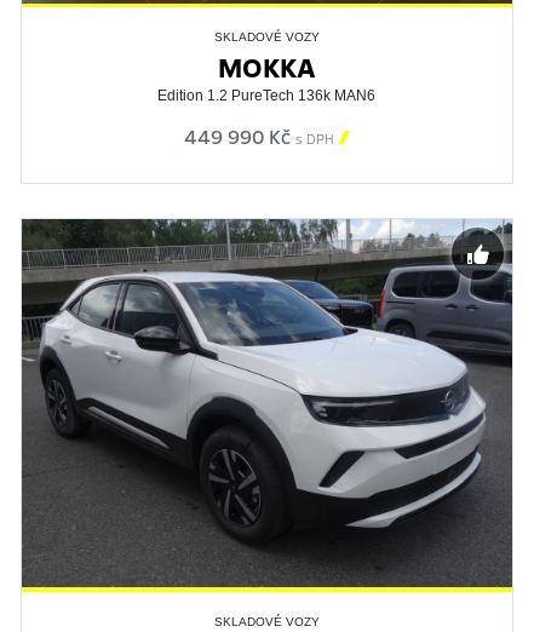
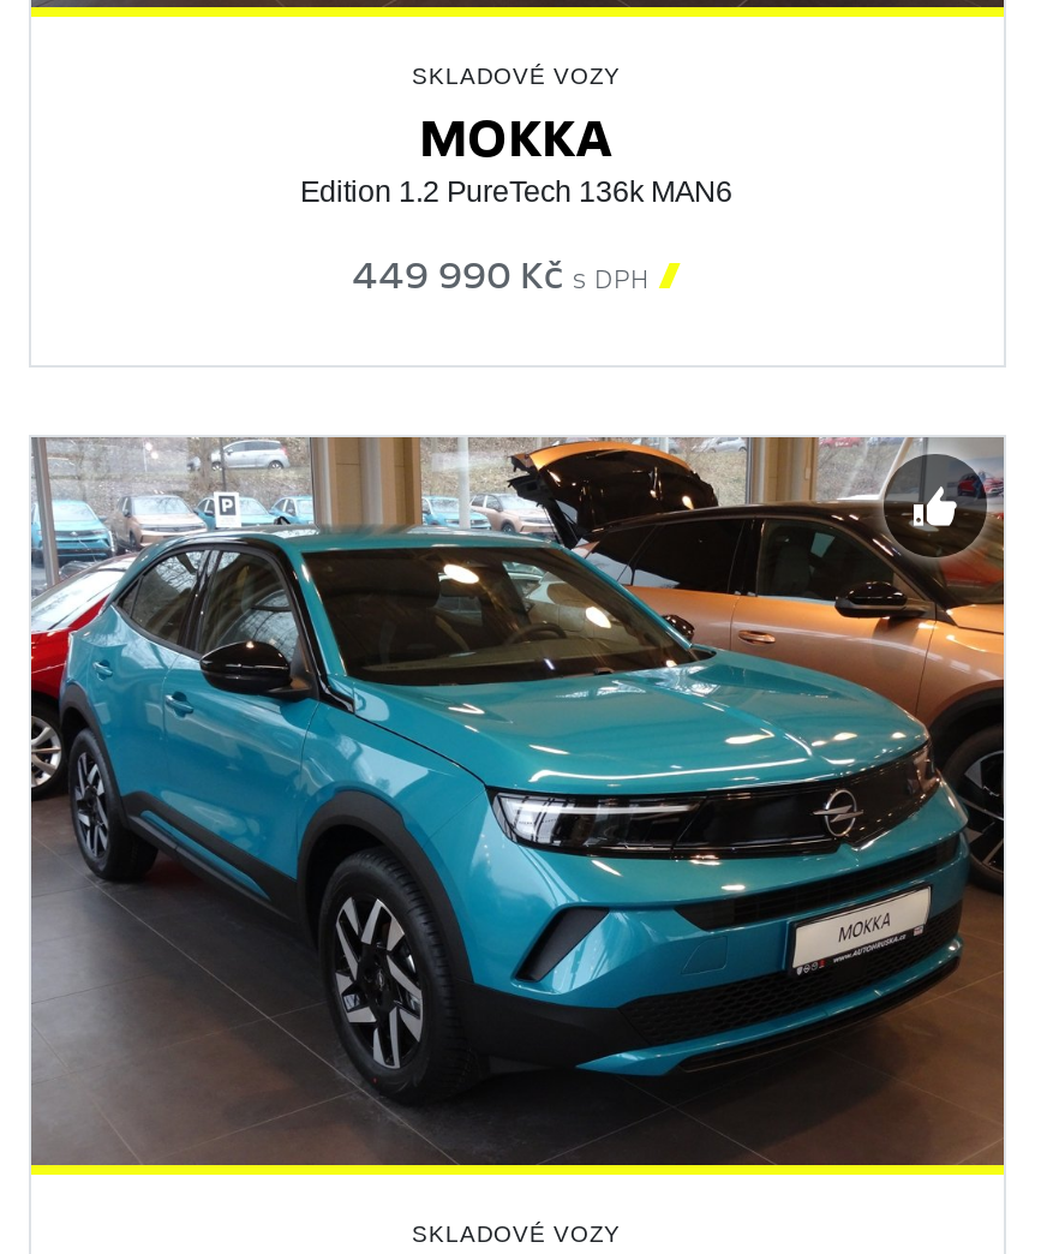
- [image]
+ [image]
